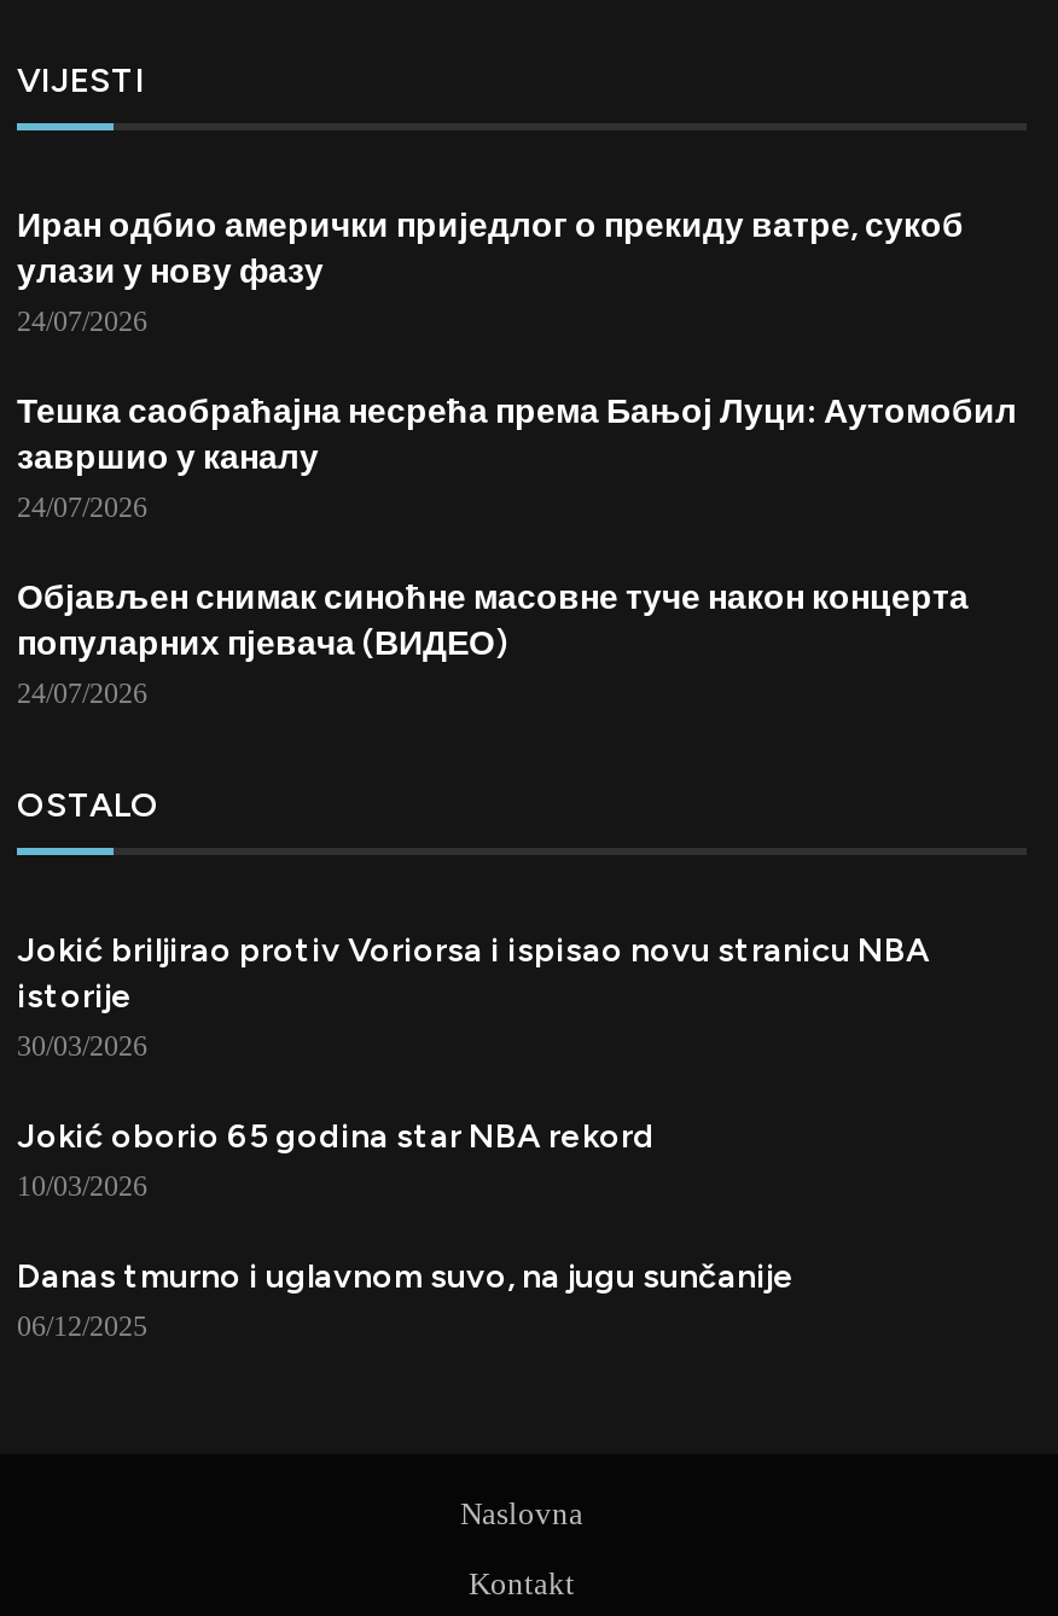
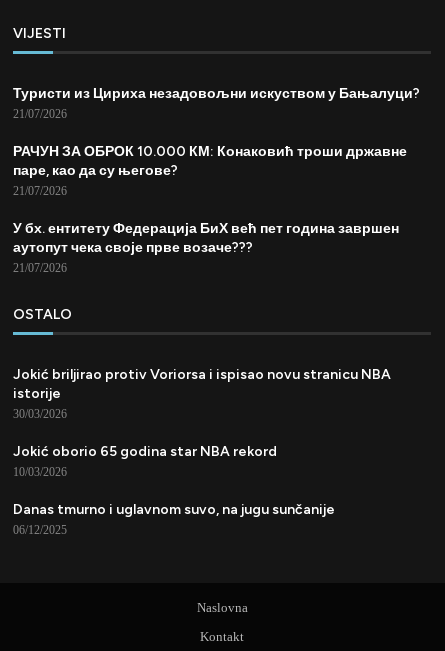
- Иран одбио амерички приједлог о прекиду ватре, сукоб
- улази у нову фазу
- 24/07/2026
+ Туристи из Цириха незадовољни искуством у Бањалуци?
+ 21/07/2026

- Тешка саобраћајна несрећа према Бањој Луци: Аутомобил
- завршио у каналу
- 24/07/2026
+ РАЧУН ЗА ОБРОК 10.000 КМ: Конаковић троши државне
+ паре, као да су његове?
+ 21/07/2026

- Објављен снимак синоћне масовне туче након концерта
- популарних пјевача (ВИДЕО)
- 24/07/2026
+ У бх. ентитету Федерација БиХ већ пет година завршен
+ аутопут чека своје прве возаче???
+ 21/07/2026
